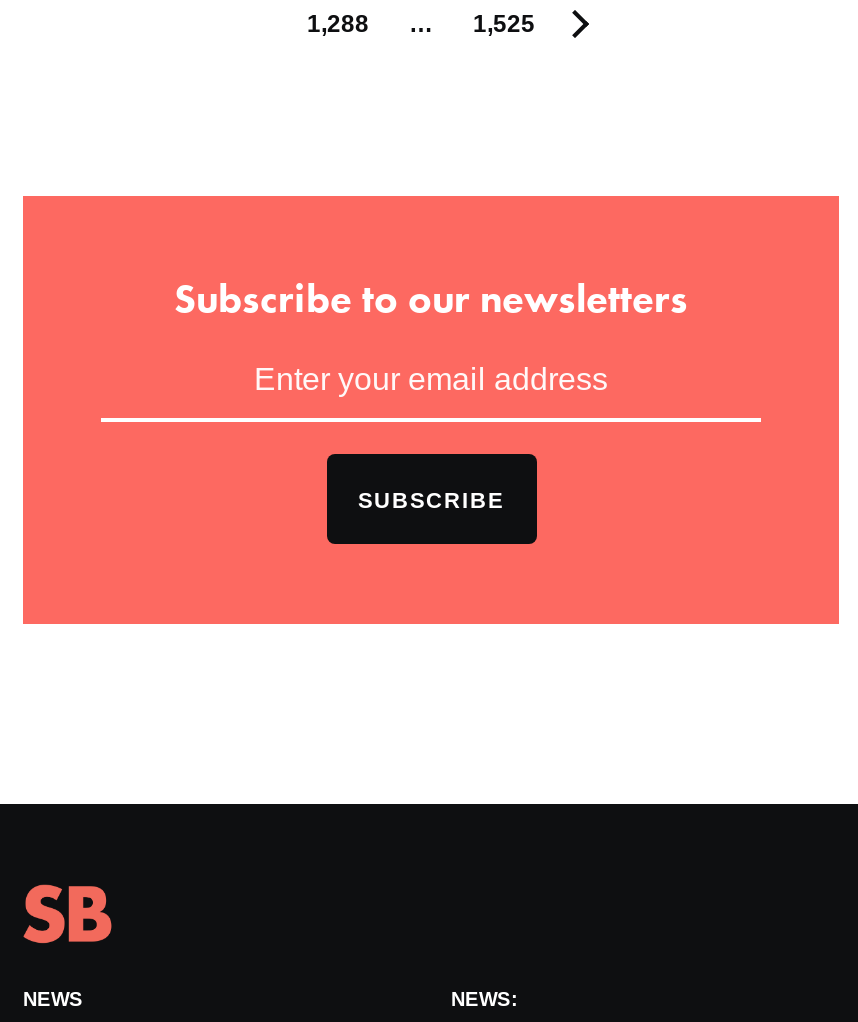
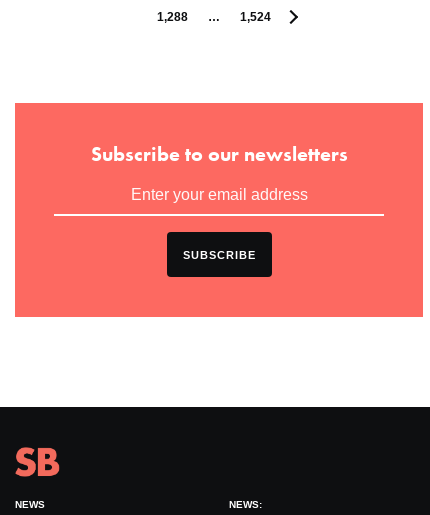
- 1,525
+ 1,524
